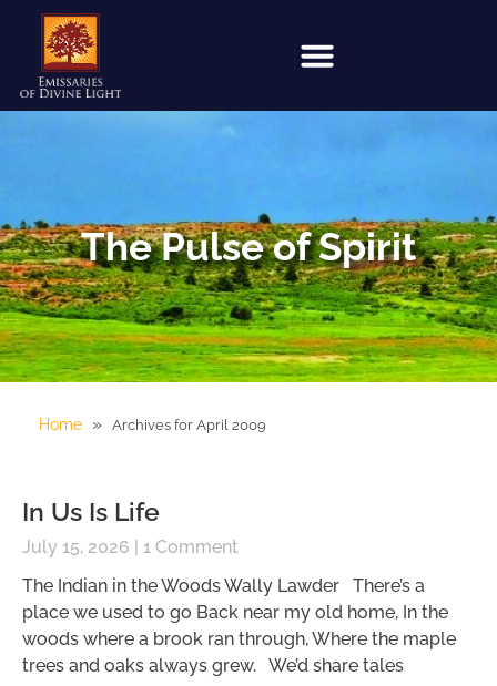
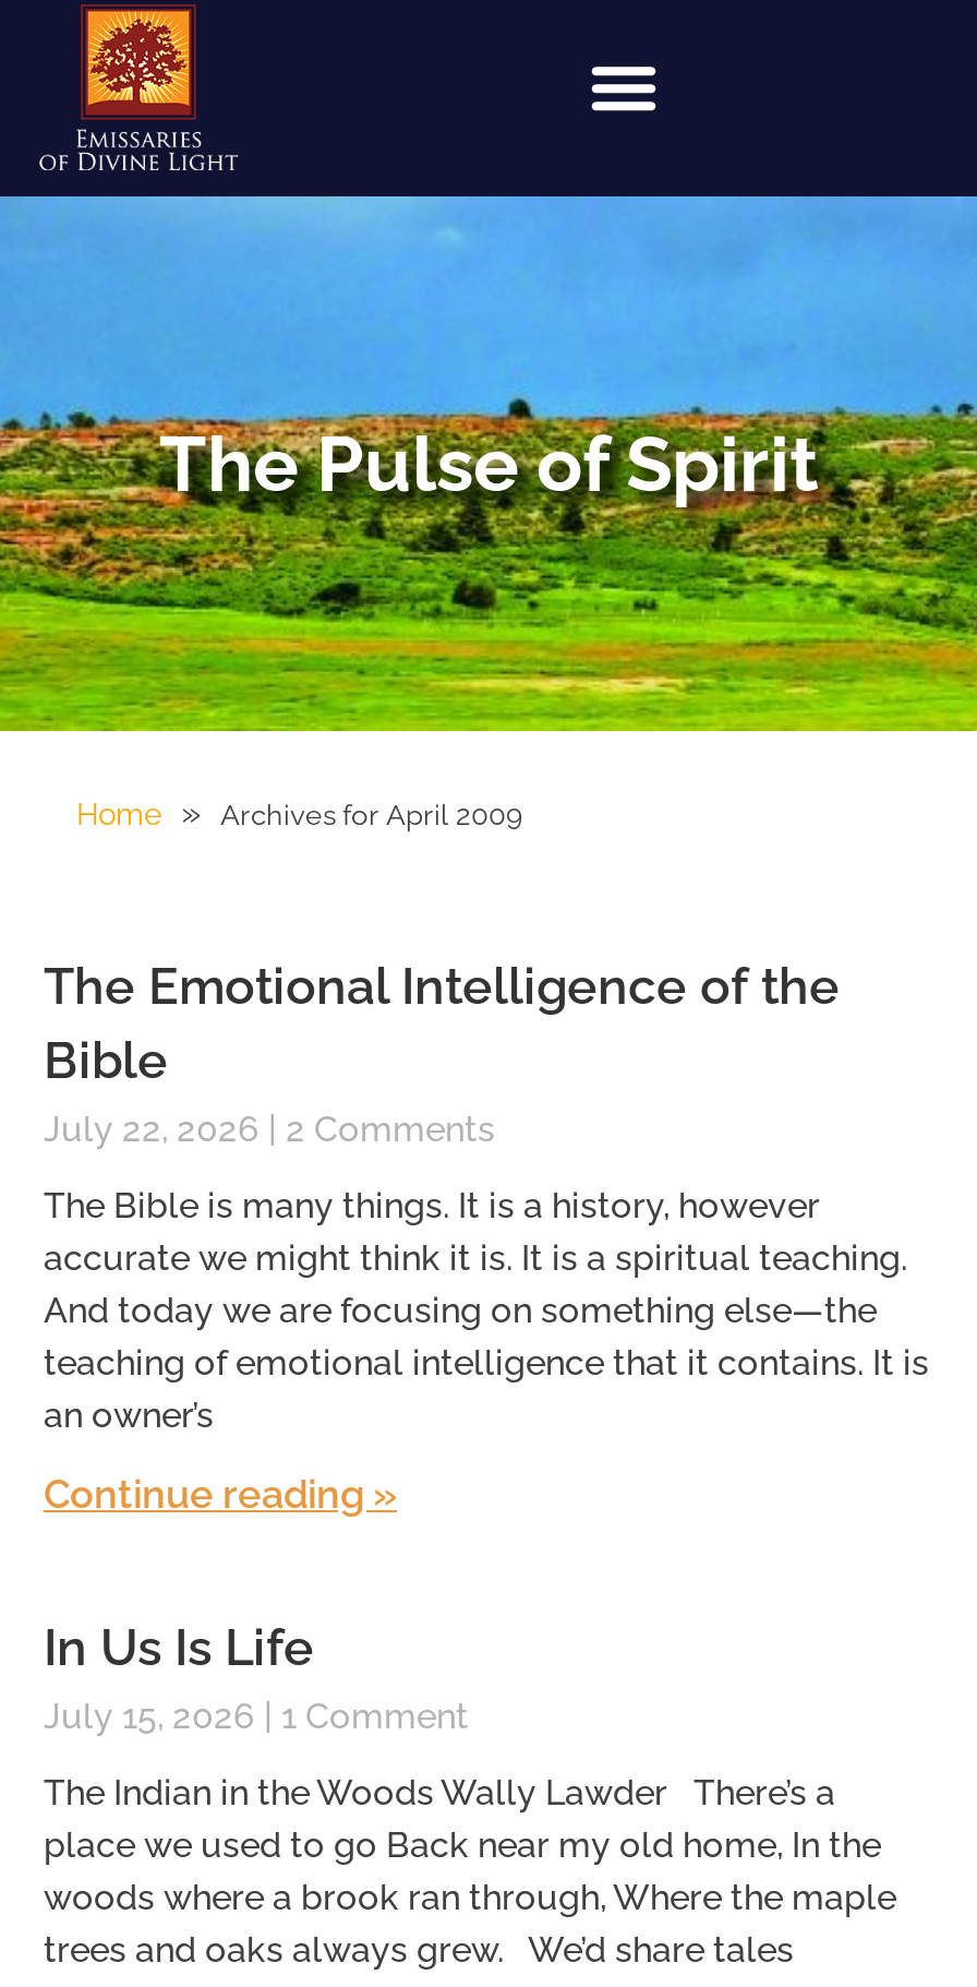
+ The Emotional Intelligence of the
+ Bible
+ July 22, 2026 2 Comments
+ The Bible is many things. It is a history, however
+ accurate we might think it is. It is a spiritual teaching.
+ And today we are focusing on something else—the
+ teaching of emotional intelligence that it contains. It is
+ an owner’s
+ Continue reading »
